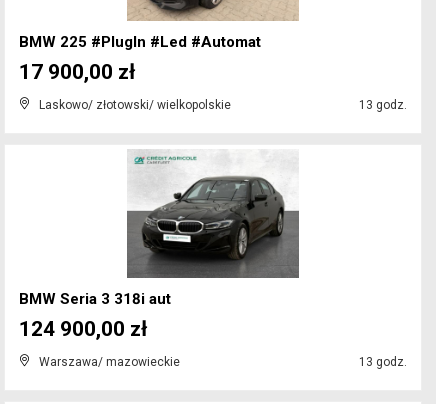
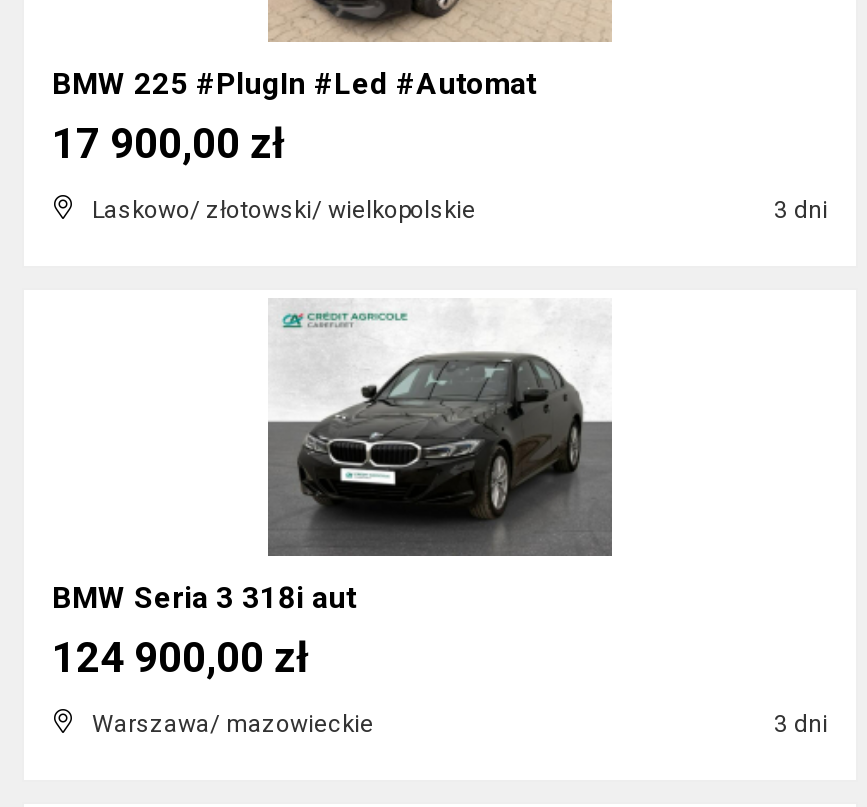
- 13 godz.
+ 3 dni

- 13 godz.
+ 3 dni
